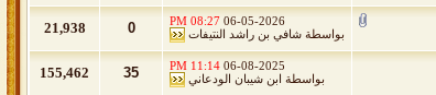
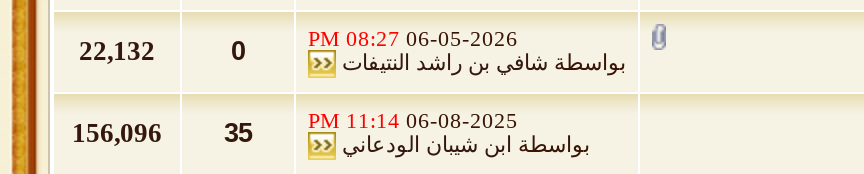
- 21,938
+ 22,132

- 155,462
+ 156,096
